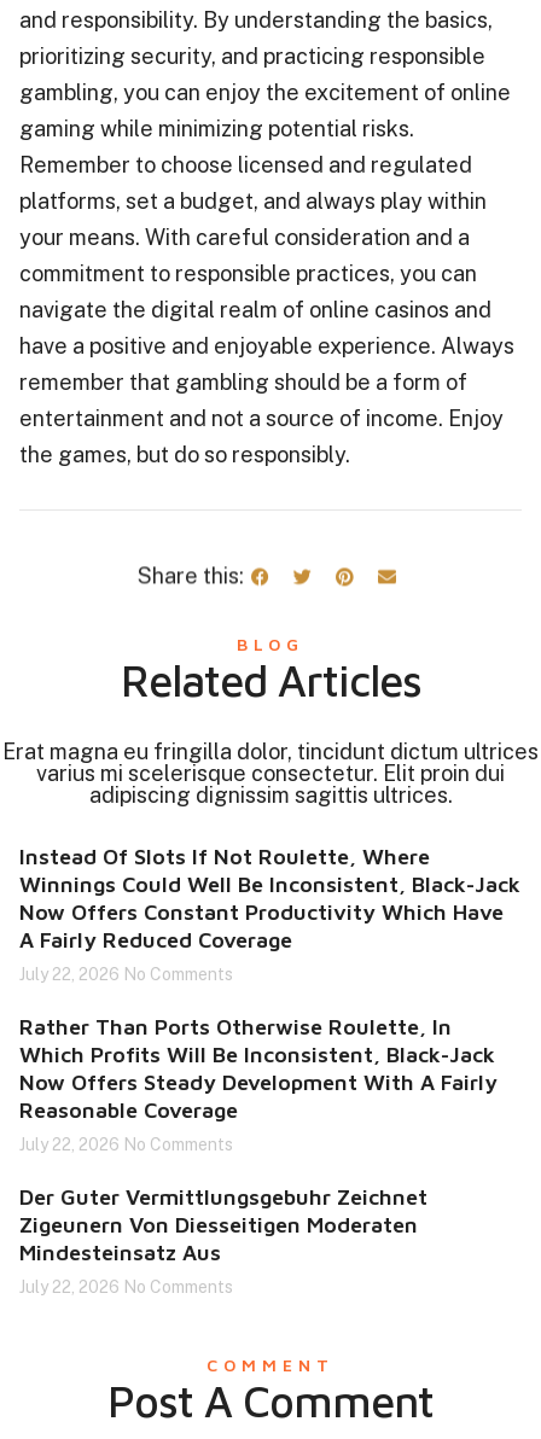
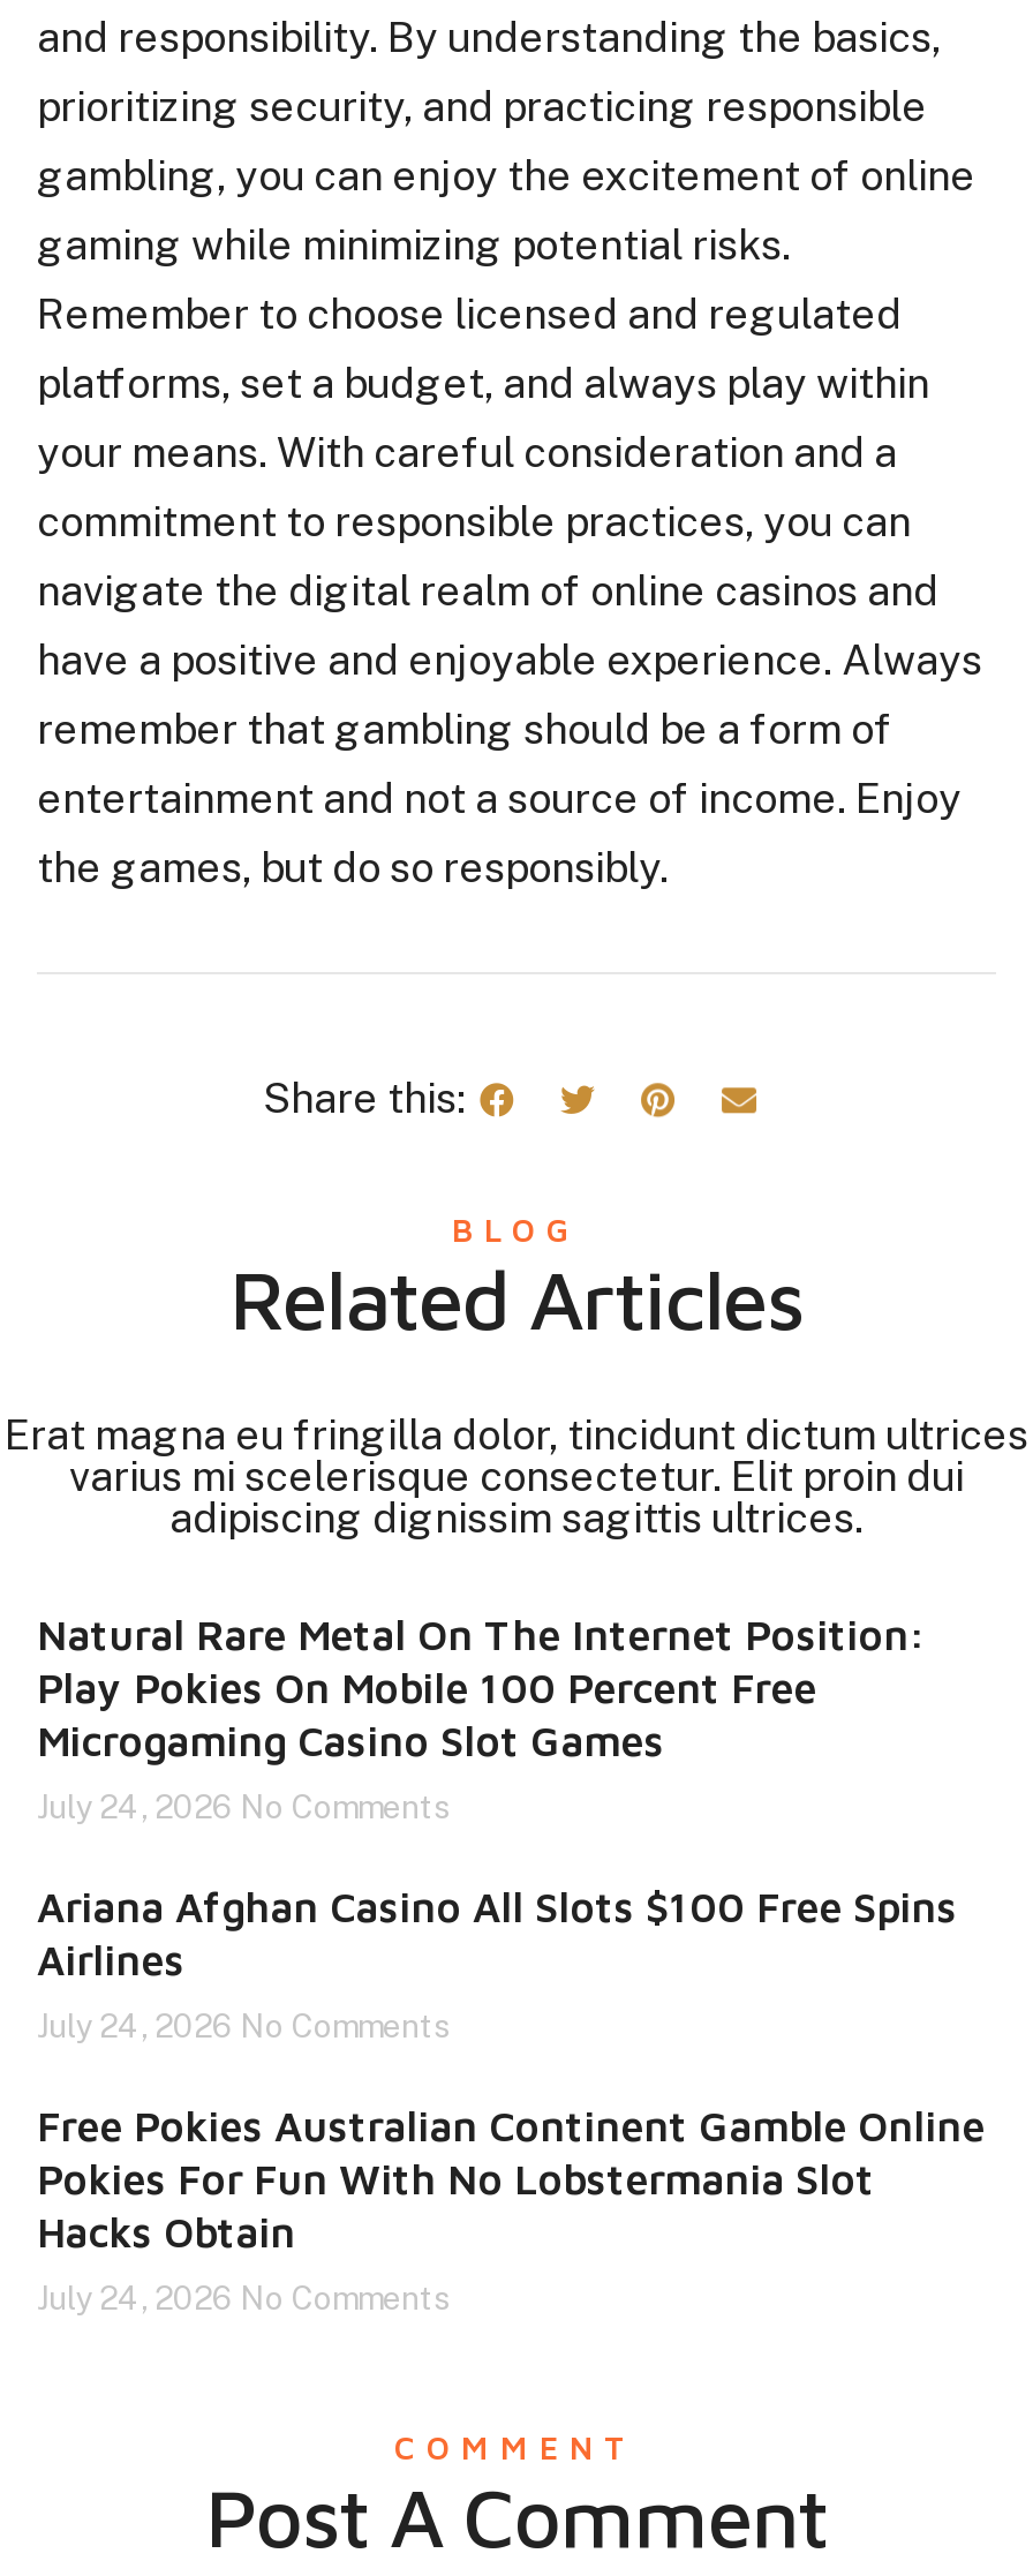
- Instead Of Slots If Not Roulette, Where
- Winnings Could Well Be Inconsistent, Black-Jack
- Now Offers Constant Productivity Which Have
- A Fairly Reduced Coverage
+ Natural Rare Metal On The Internet Position:
+ Play Pokies On Mobile 100 Percent Free
+ Microgaming Casino Slot Games

- July 22, 2026 No Comments
+ July 24, 2026 No Comments

- Rather Than Ports Otherwise Roulette, In
- Which Profits Will Be Inconsistent, Black-Jack
- Now Offers Steady Development With A Fairly
- Reasonable Coverage
+ Ariana Afghan Casino All Slots $100 Free Spins
+ Airlines

- July 22, 2026 No Comments
+ July 24, 2026 No Comments

- Der Guter Vermittlungsgebuhr Zeichnet
- Zigeunern Von Diesseitigen Moderaten
- Mindesteinsatz Aus
+ Free Pokies Australian Continent Gamble Online
+ Pokies For Fun With No Lobstermania Slot
+ Hacks Obtain

- July 22, 2026 No Comments
+ July 24, 2026 No Comments
